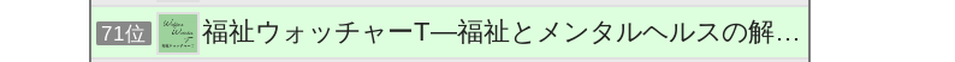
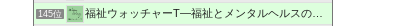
- 71位
+ 145位
